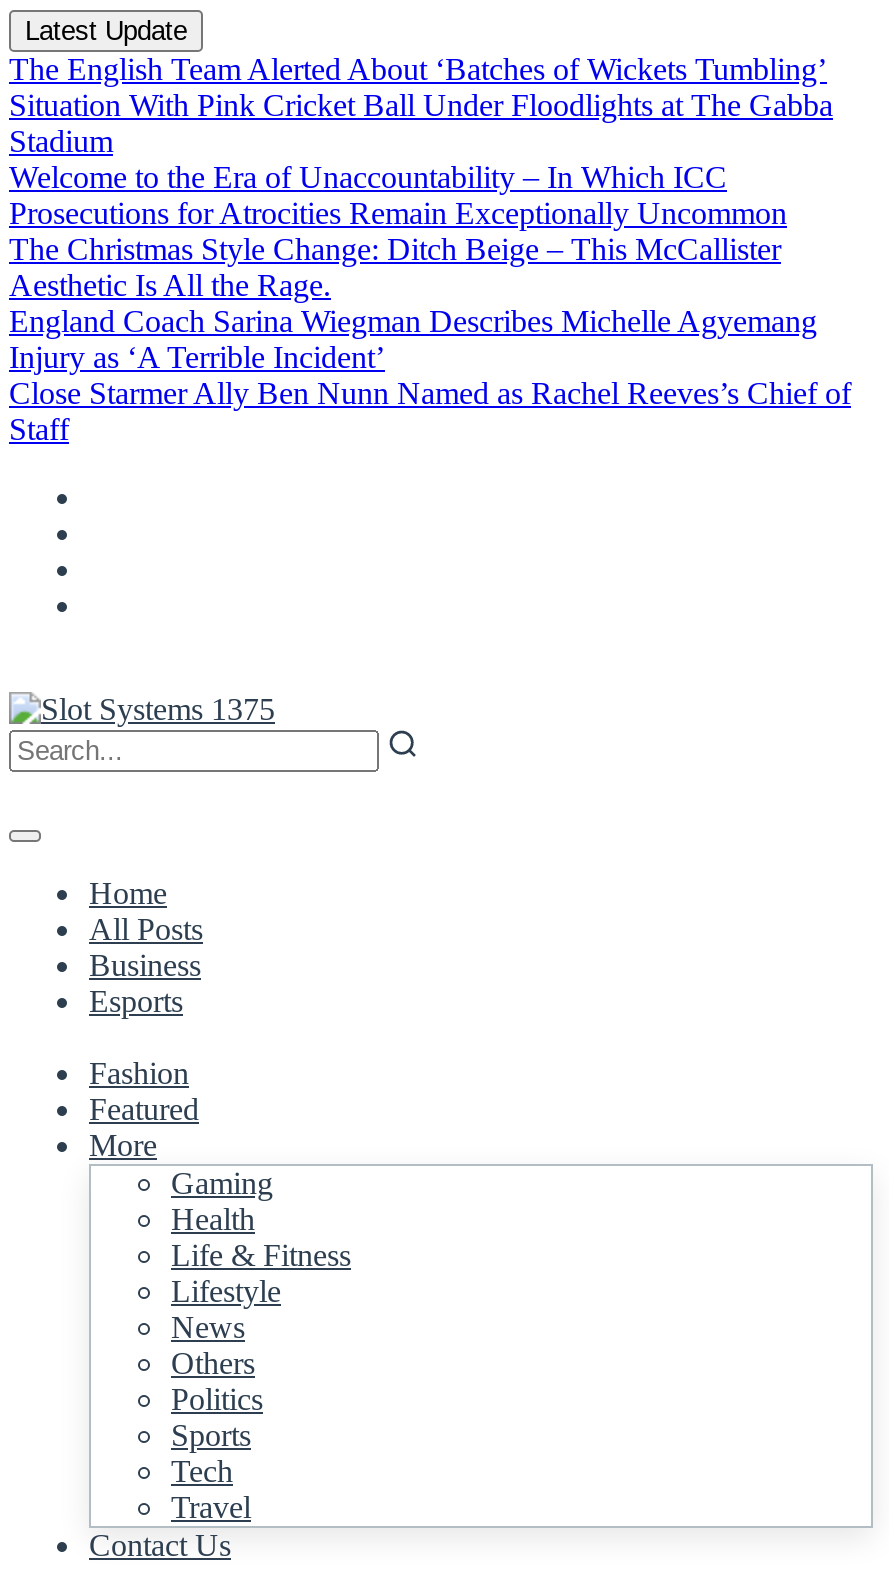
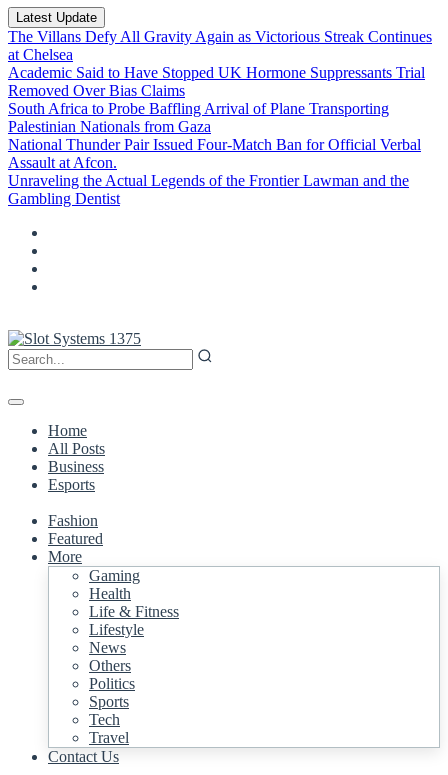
- The English Team Alerted About ‘Batches of Wickets Tumbling’
- Situation With Pink Cricket Ball Under Floodlights at The Gabba
- Stadium
- Welcome to the Era of Unaccountability – In Which ICC
- Prosecutions for Atrocities Remain Exceptionally Uncommon
- The Christmas Style Change: Ditch Beige – This McCallister
- Aesthetic Is All the Rage.
- England Coach Sarina Wiegman Describes Michelle Agyemang
- Injury as ‘A Terrible Incident’
- Close Starmer Ally Ben Nunn Named as Rachel Reeves’s Chief of
- Staff
+ The Villans Defy All Gravity Again as Victorious Streak Continues
+ at Chelsea
+ Academic Said to Have Stopped UK Hormone Suppressants Trial
+ Removed Over Bias Claims
+ South Africa to Probe Baffling Arrival of Plane Transporting
+ Palestinian Nationals from Gaza
+ National Thunder Pair Issued Four-Match Ban for Official Verbal
+ Assault at Afcon.
+ Unraveling the Actual Legends of the Frontier Lawman and the
+ Gambling Dentist
